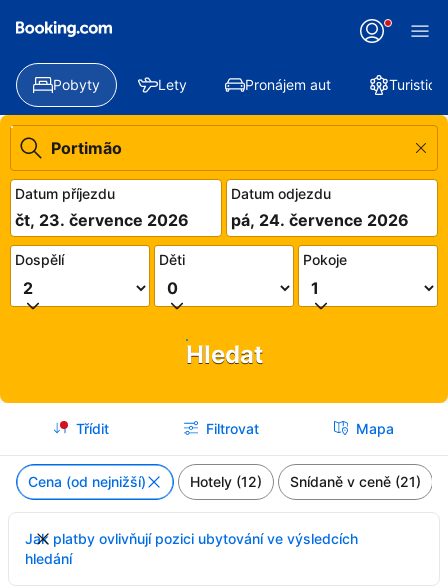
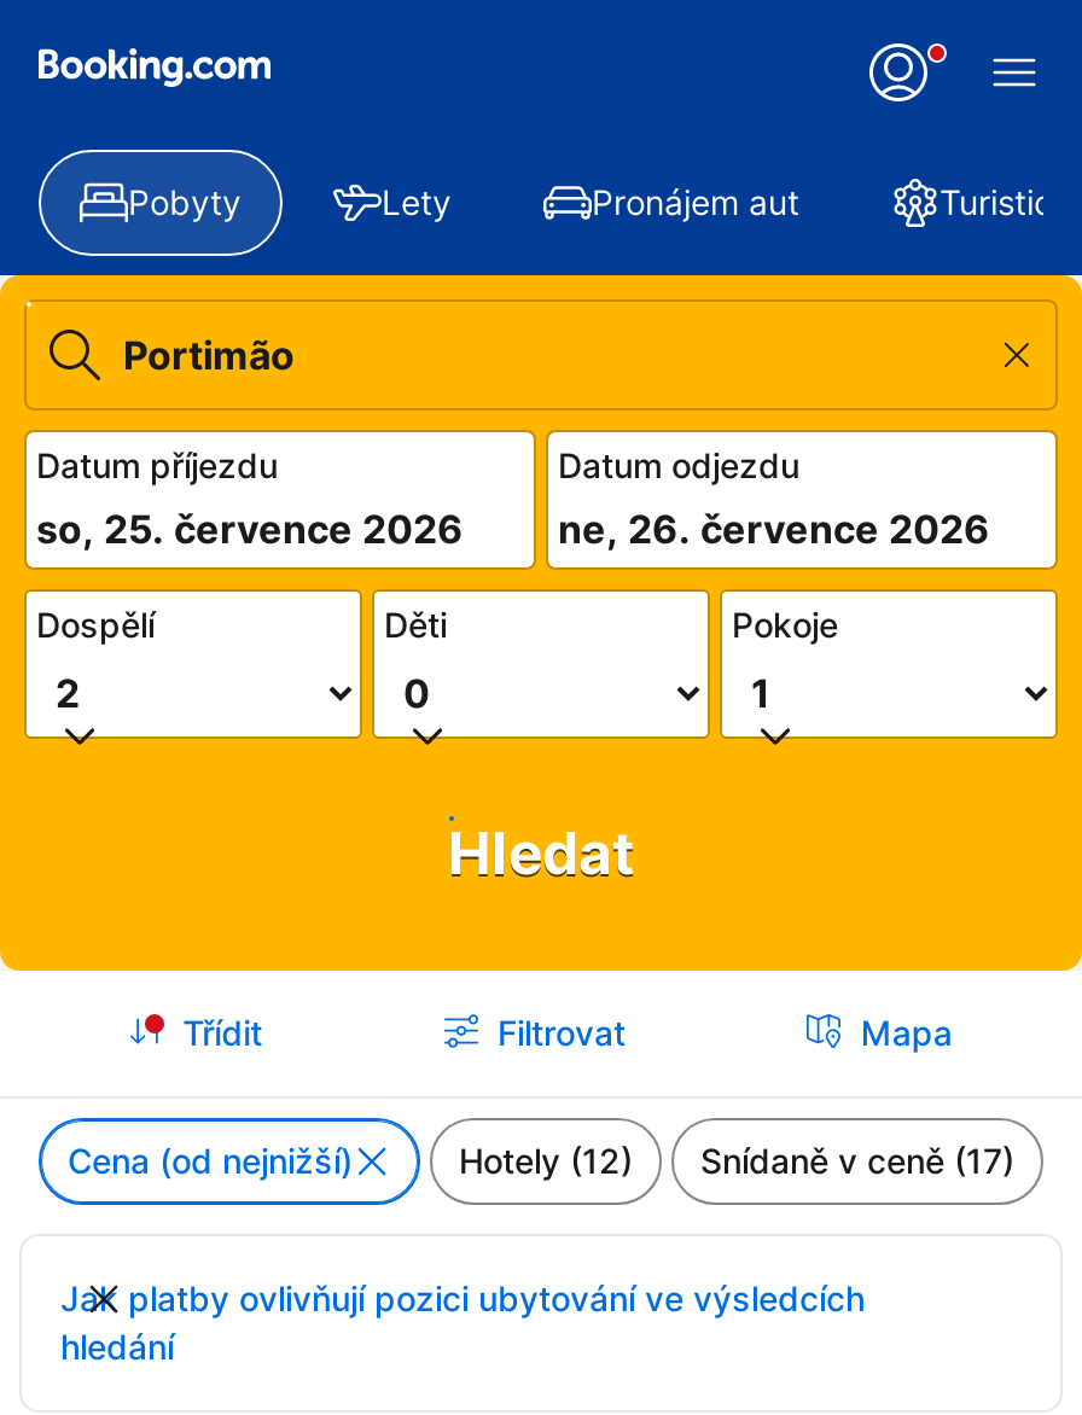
- čt, 23. července 2026
+ so, 25. července 2026

- pá, 24. července 2026
+ ne, 26. července 2026

- Snídaně v ceně (21)
+ Snídaně v ceně (17)
